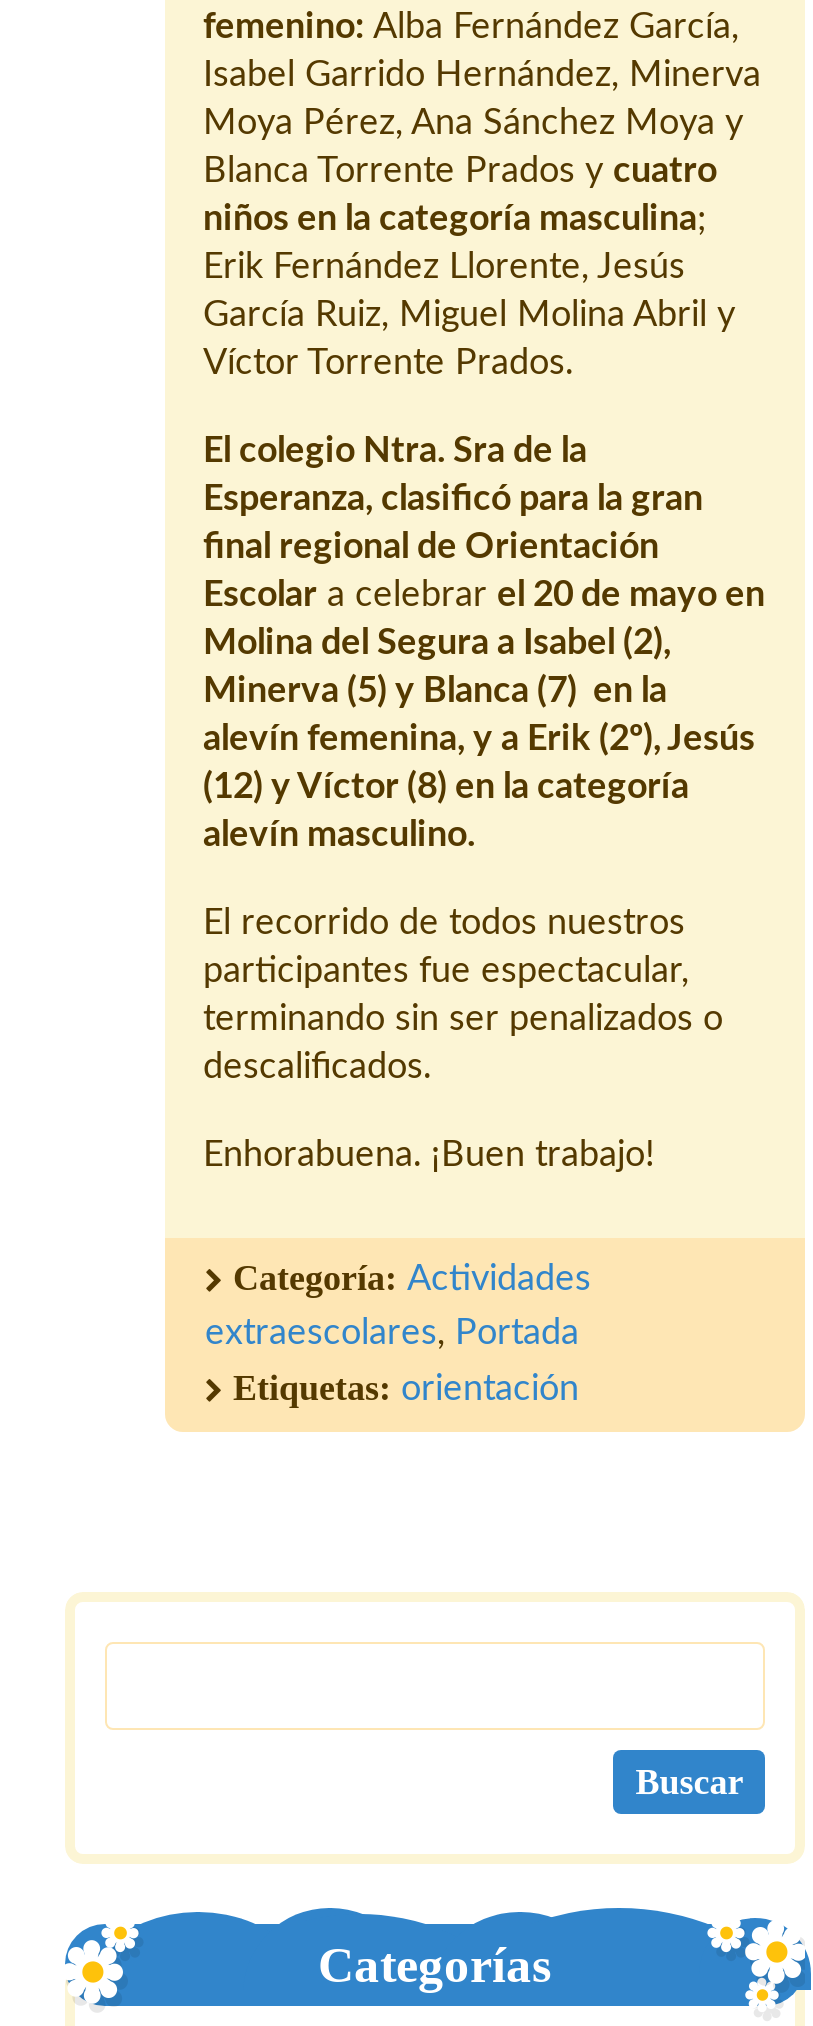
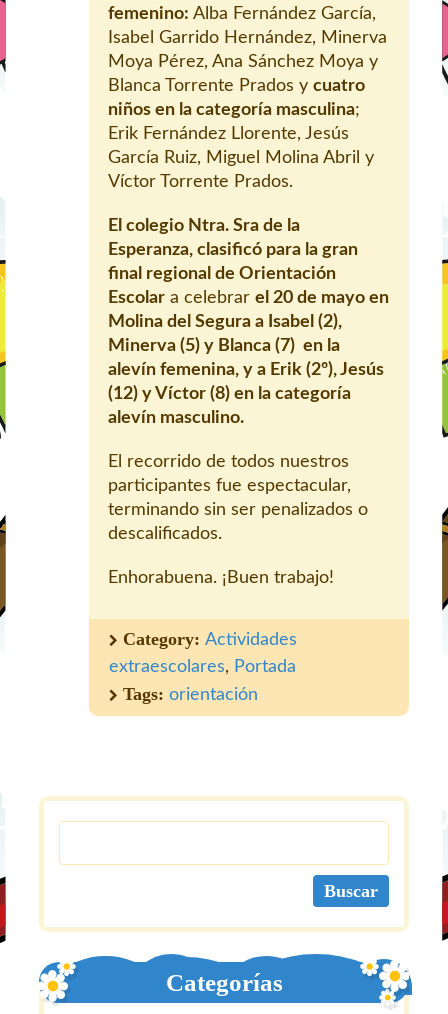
- Categoría: Actividades
+ Category: Actividades

- Etiquetas: orientación
+ Tags: orientación
